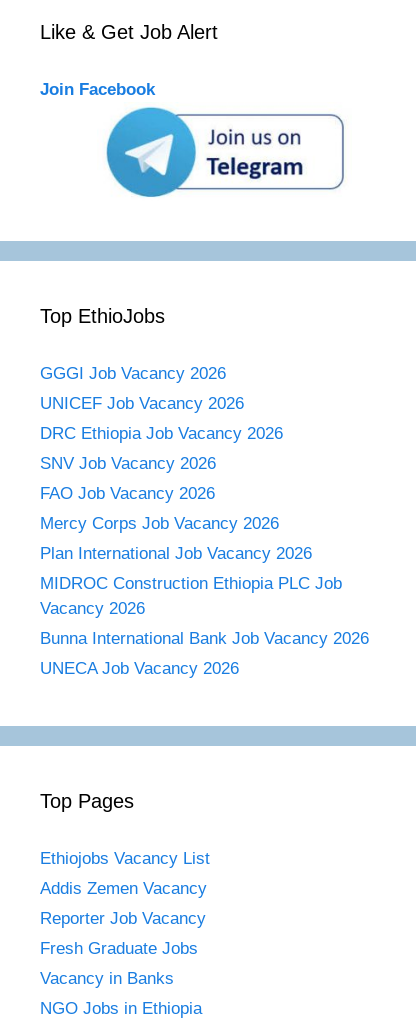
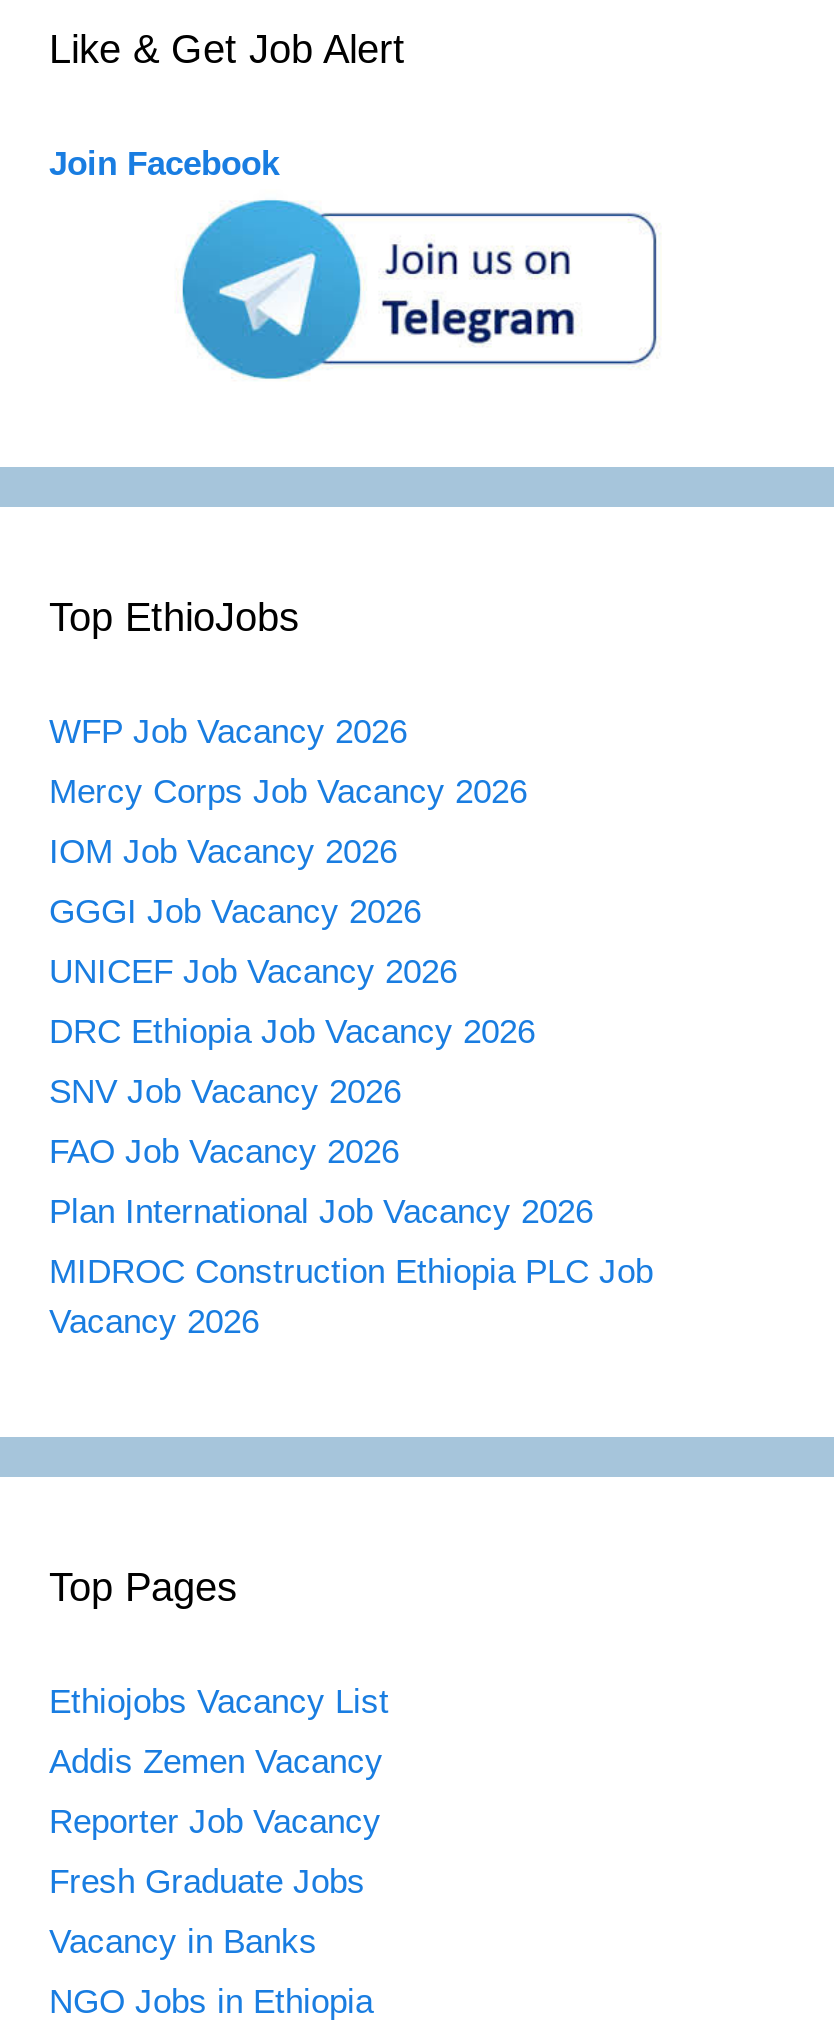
+ WFP Job Vacancy 2026
+ IOM Job Vacancy 2026

moved down: GGGI Job Vacancy 2026 | UNICEF Job Vacancy 2026 | DRC Ethiopia Job Vacancy 2026 | SNV Job Vacancy 2026 | FAO Job Vacancy 2026

moved up: Mercy Corps Job Vacancy 2026

moved down: Plan International Job Vacancy 2026 | MIDROC Construction Ethiopia PLC Job | Vacancy 2026

- Bunna International Bank Job Vacancy 2026
- UNECA Job Vacancy 2026
